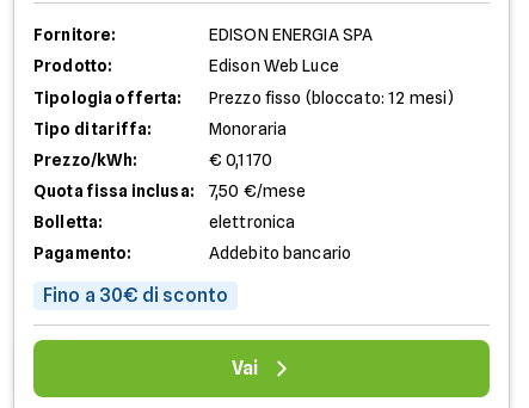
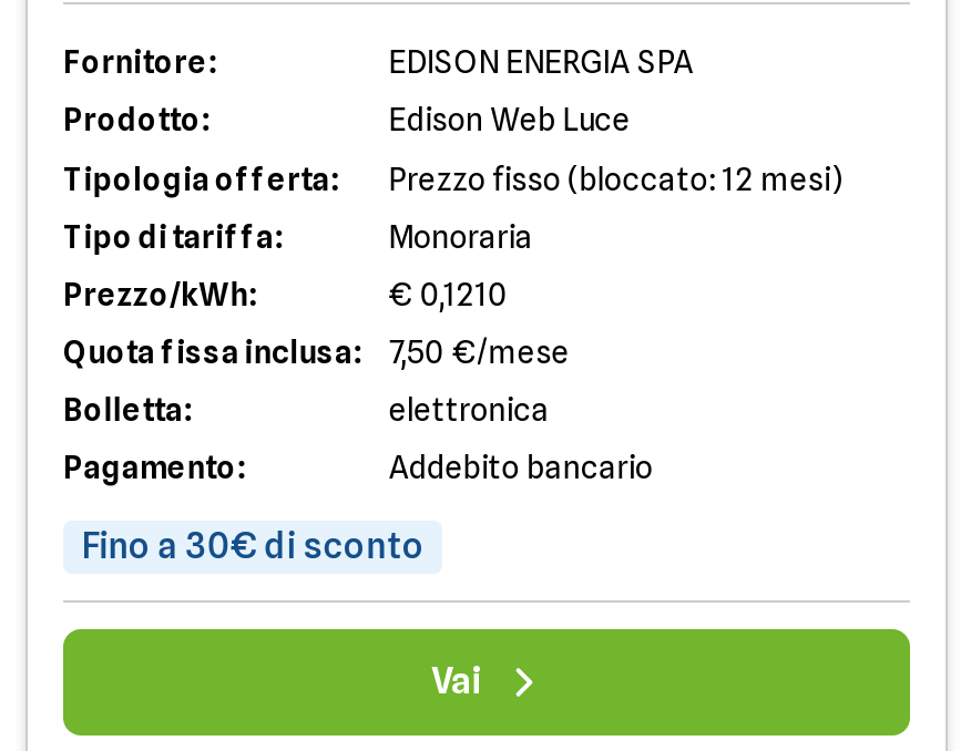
- € 0,1170
+ € 0,1210
